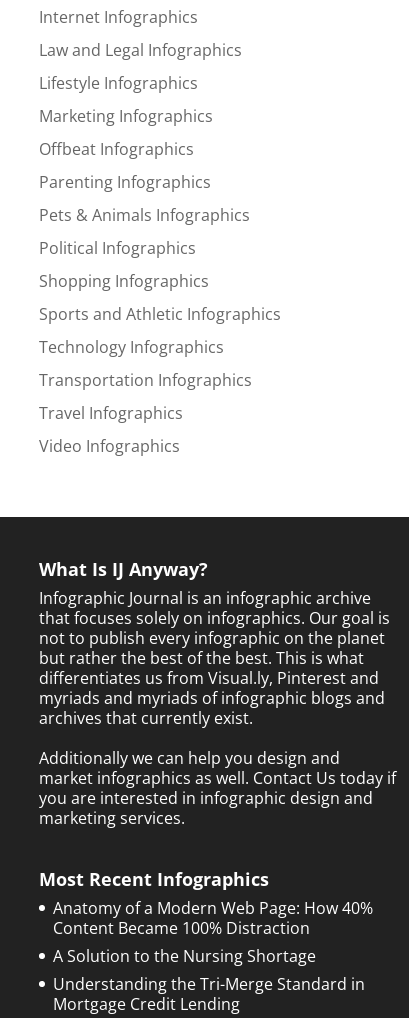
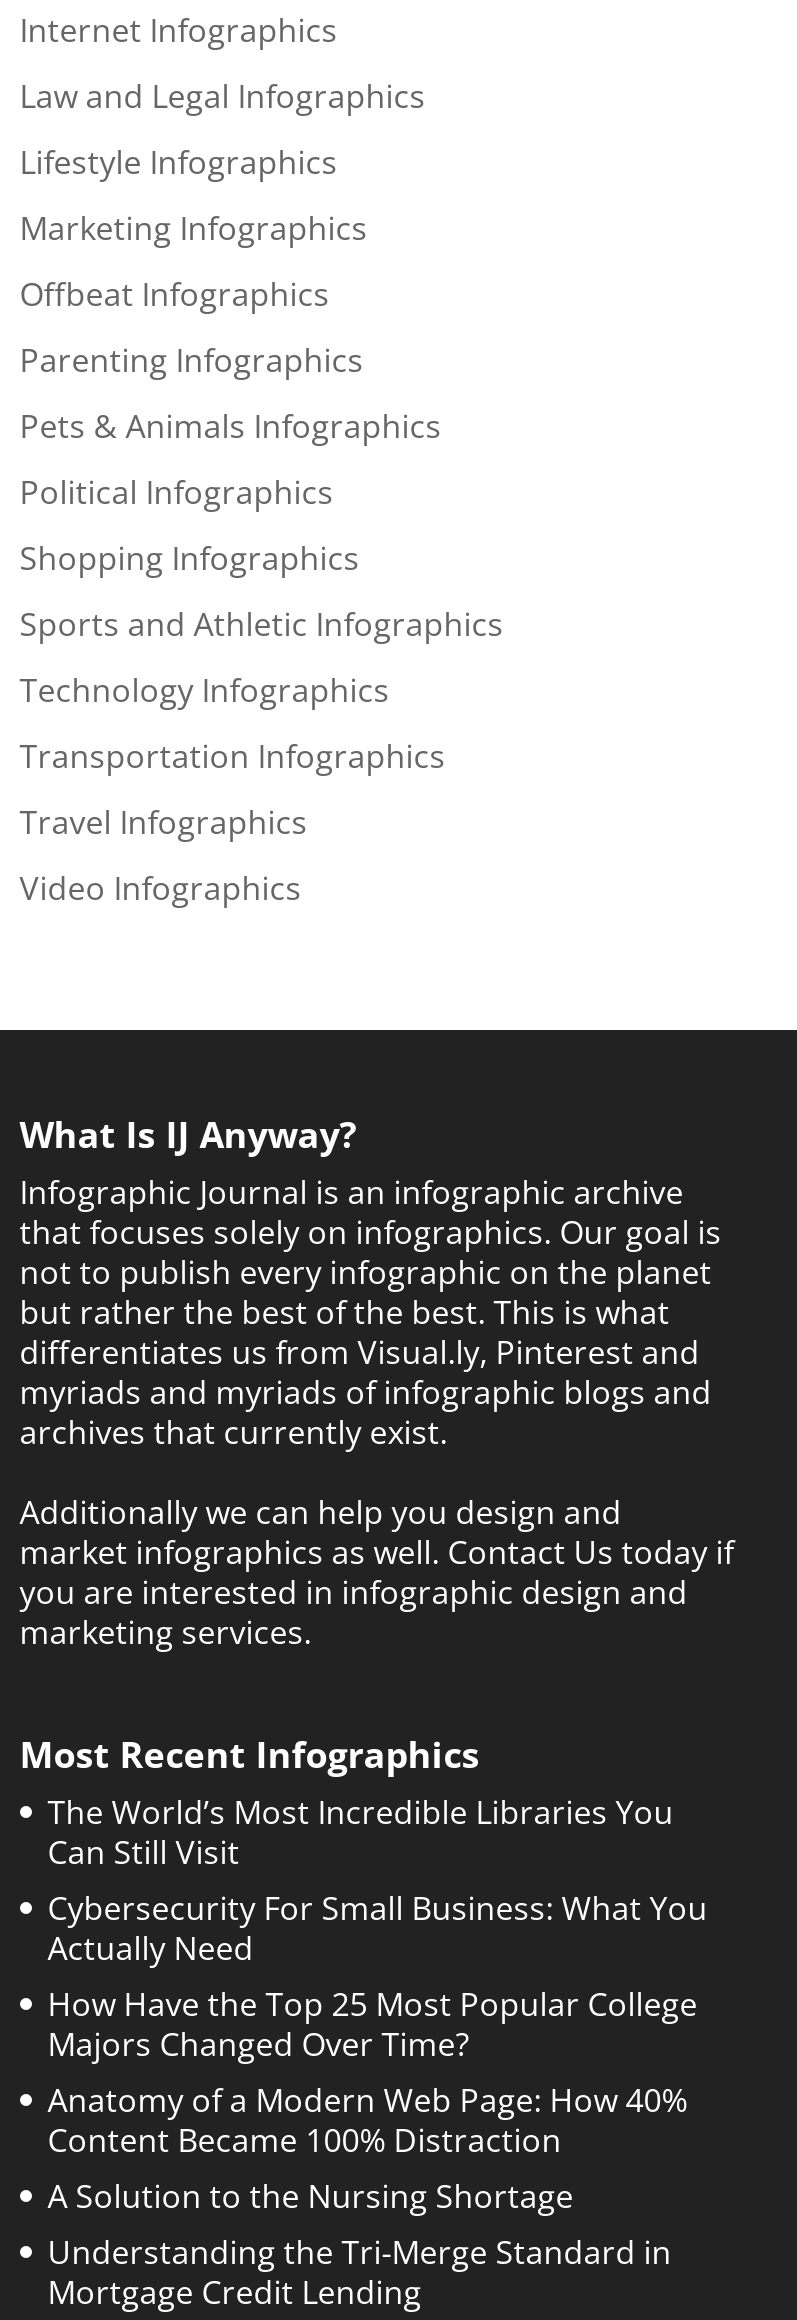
+ The World’s Most Incredible Libraries You
+ Can Still Visit
+ Cybersecurity For Small Business: What You
+ Actually Need
+ How Have the Top 25 Most Popular College
+ Majors Changed Over Time?
